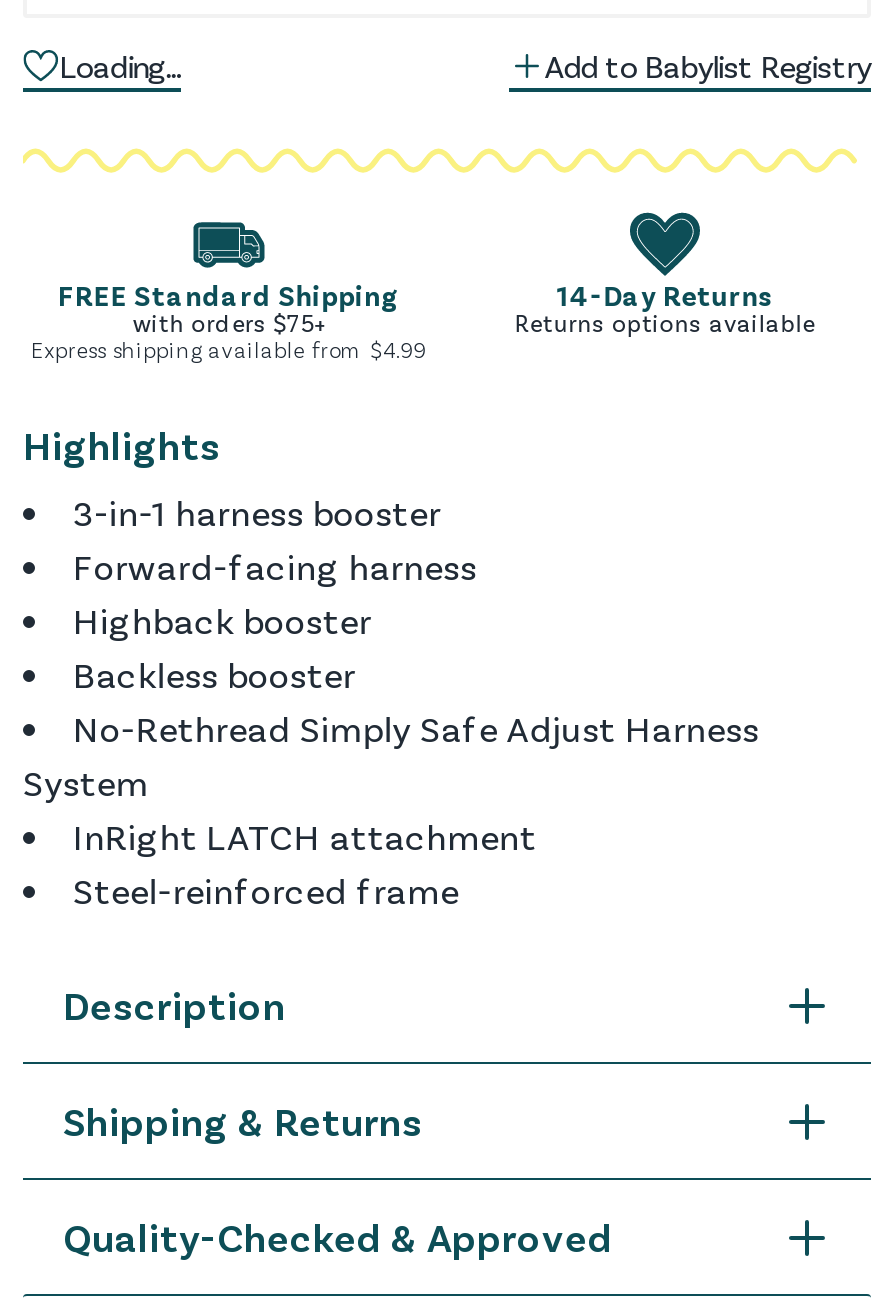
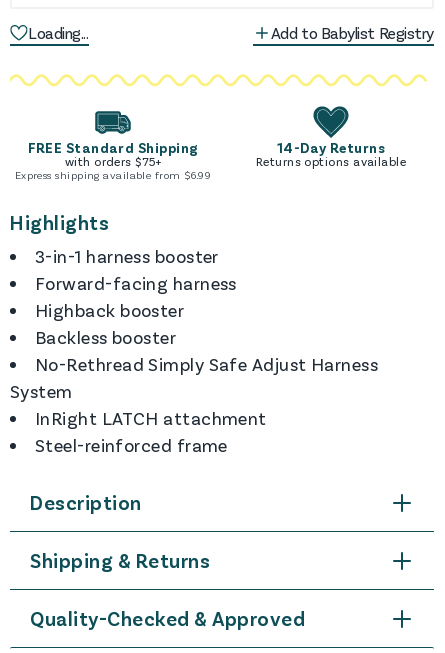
- Express shipping available from $4.99
+ Express shipping available from $6.99
